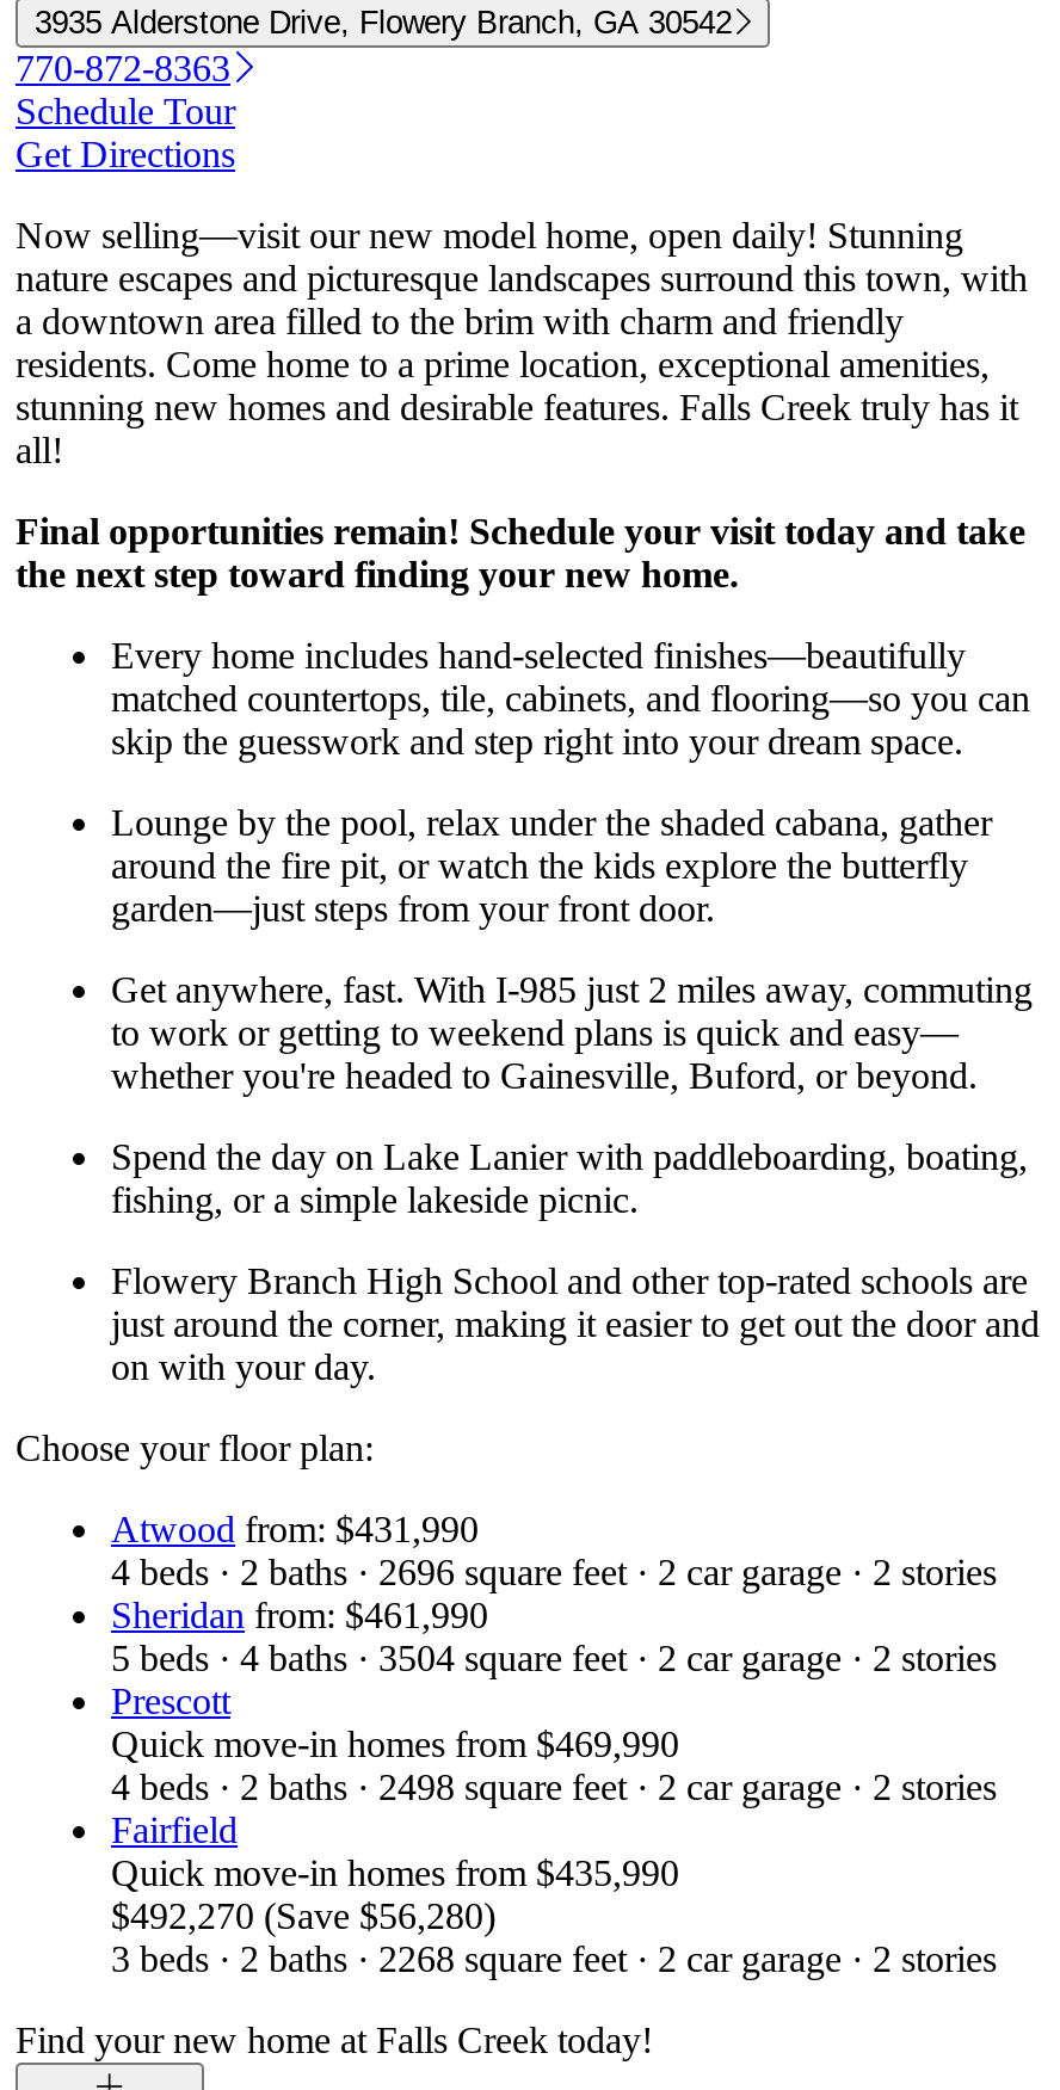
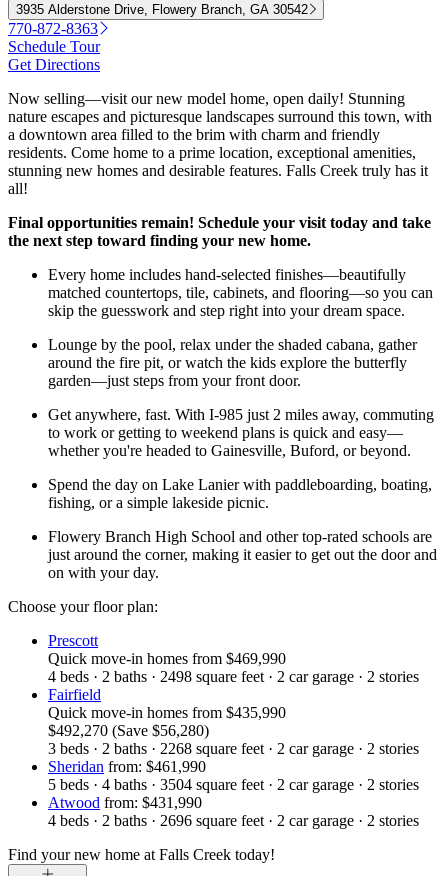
moved down: Sheridan from: $461,990 | 5 beds · 4 baths · 3504 square feet · 2 car garage · 2 stories | Atwood from: $431,990 | 4 beds · 2 baths · 2696 square feet · 2 car garage · 2 stories

moved up: Prescott | Quick move-in homes from $469,990 | 4 beds · 2 baths · 2498 square feet · 2 car garage · 2 stories | Fairfield | Quick move-in homes from $435,990 | $492,270 (Save $56,280) | 3 beds · 2 baths · 2268 square feet · 2 car garage · 2 stories
